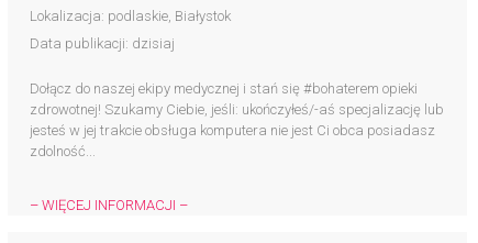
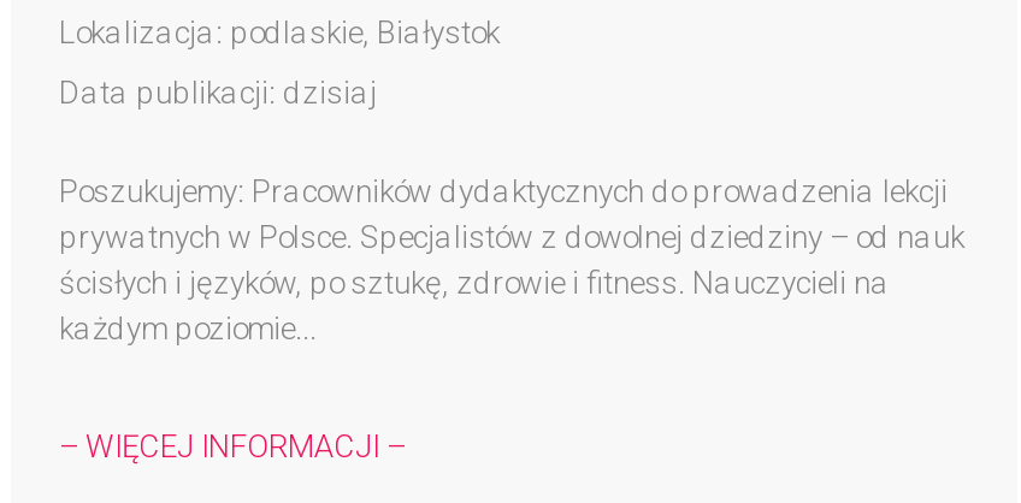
- Dołącz do naszej ekipy medycznej i stań się #bohaterem opieki
- zdrowotnej! Szukamy Ciebie, jeśli: ukończyłeś/-aś specjalizację lub
- jesteś w jej trakcie obsługa komputera nie jest Ci obca posiadasz
- zdolność...
+ Poszukujemy: Pracowników dydaktycznych do prowadzenia lekcji
+ prywatnych w Polsce. Specjalistów z dowolnej dziedziny – od nauk
+ ścisłych i języków, po sztukę, zdrowie i fitness. Nauczycieli na
+ każdym poziomie...
